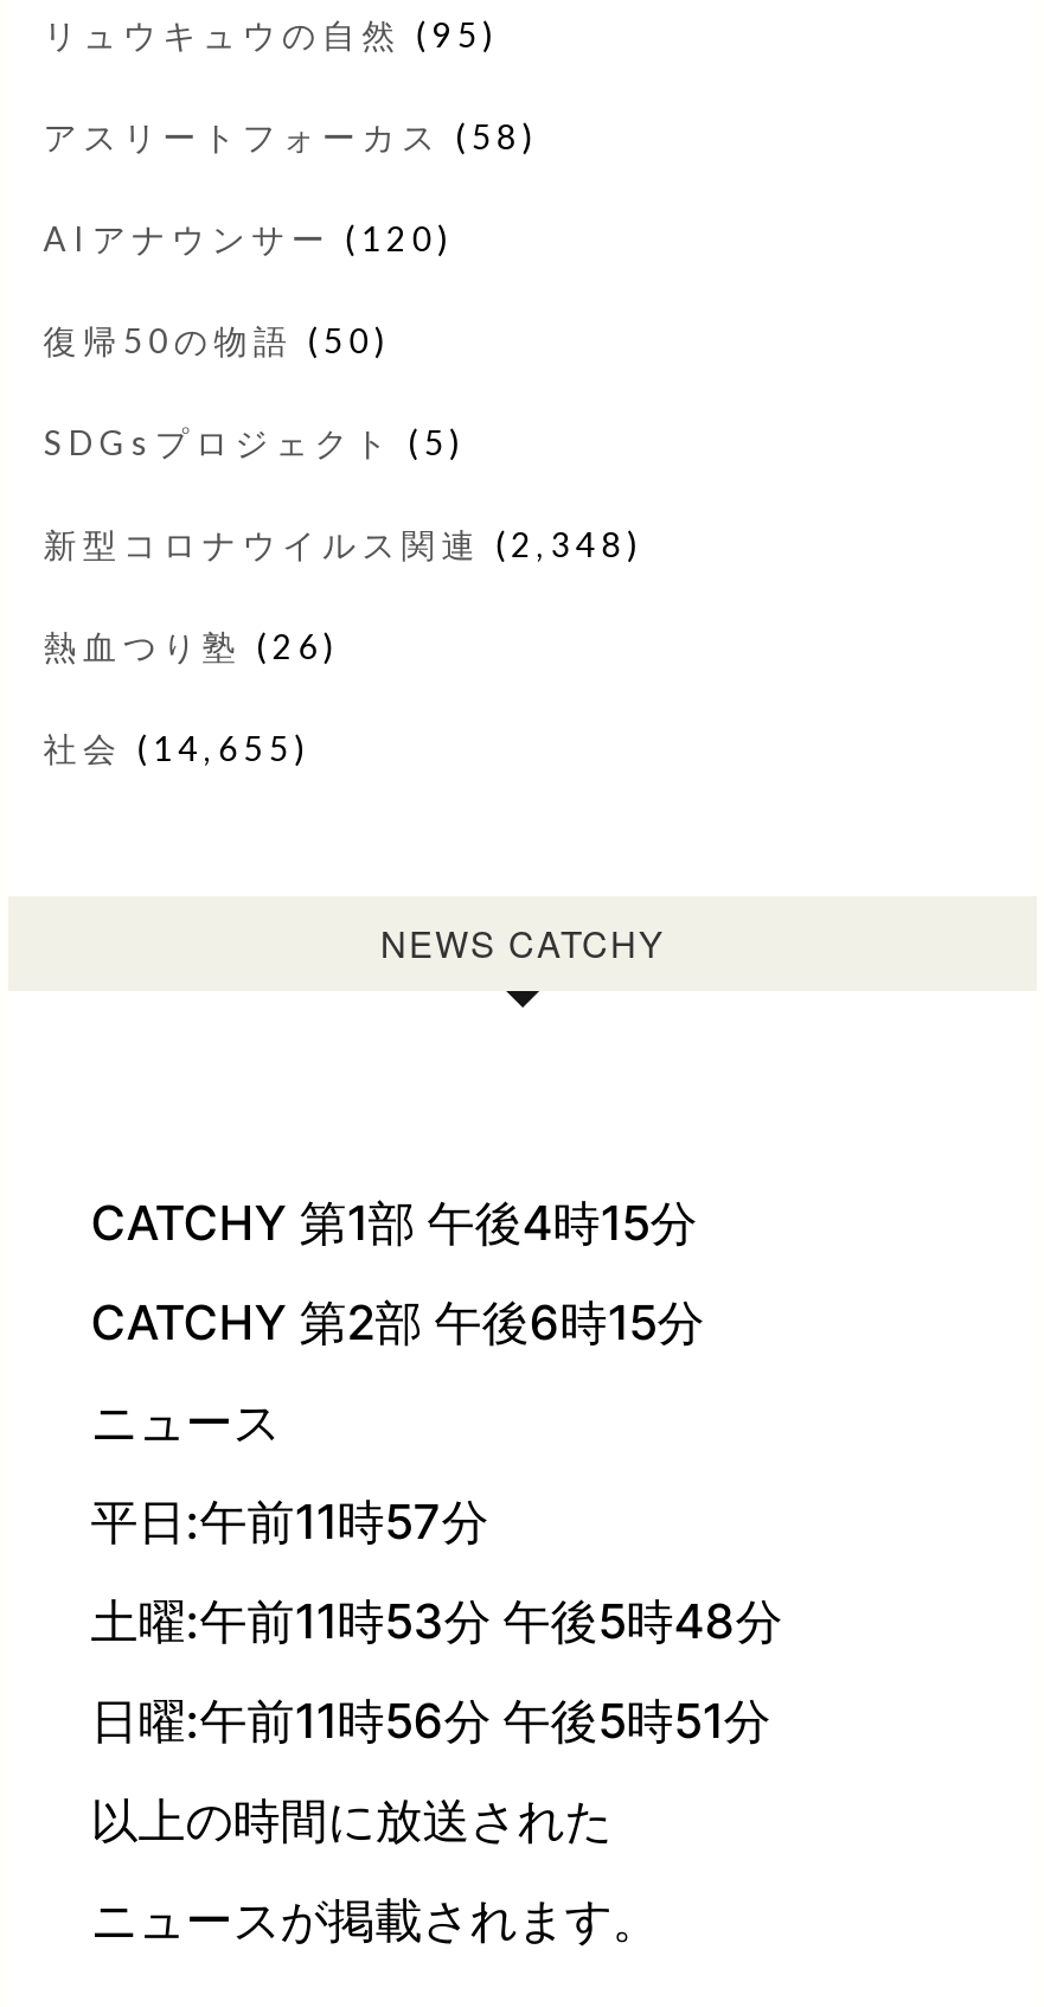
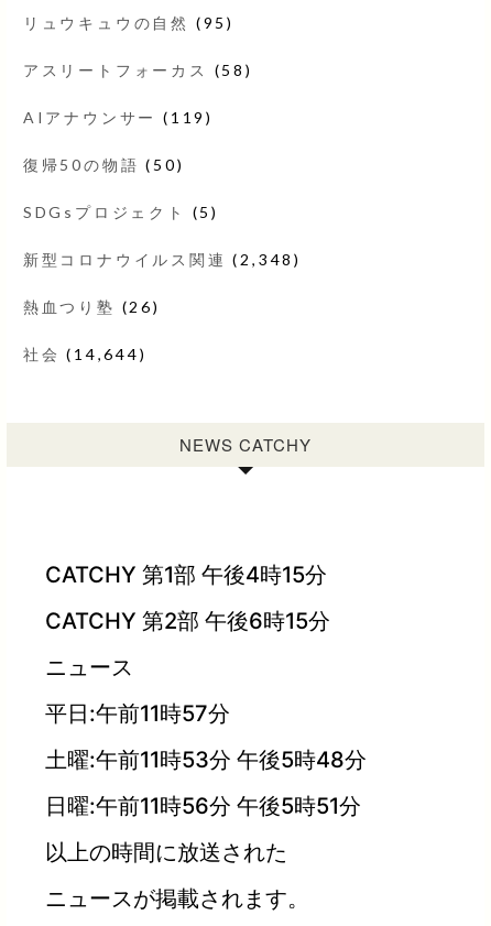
- AIアナウンサー(120)
+ AIアナウンサー(119)

- 社会(14,655)
+ 社会(14,644)
